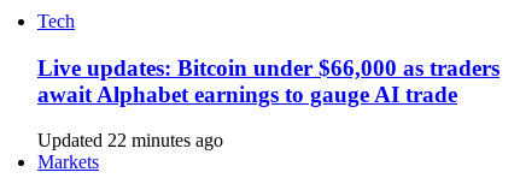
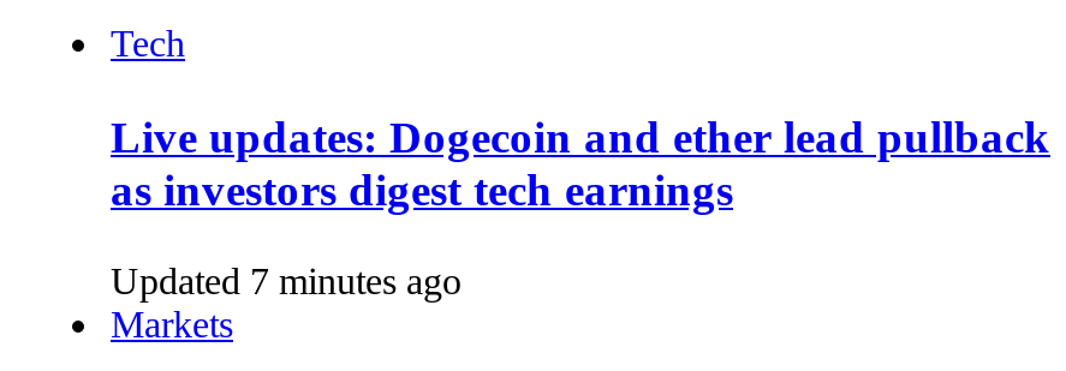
- Live updates: Bitcoin under $66,000 as traders
- await Alphabet earnings to gauge AI trade
+ Live updates: Dogecoin and ether lead pullback
+ as investors digest tech earnings

- Updated 22 minutes ago
+ Updated 7 minutes ago
